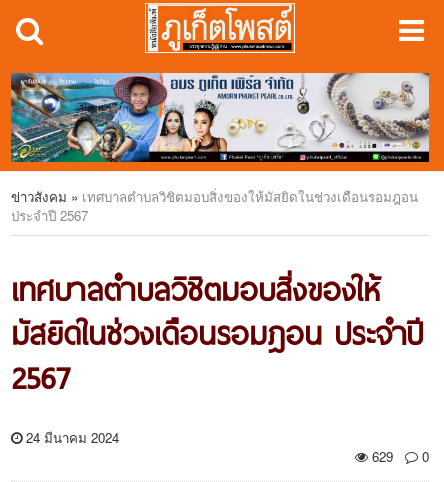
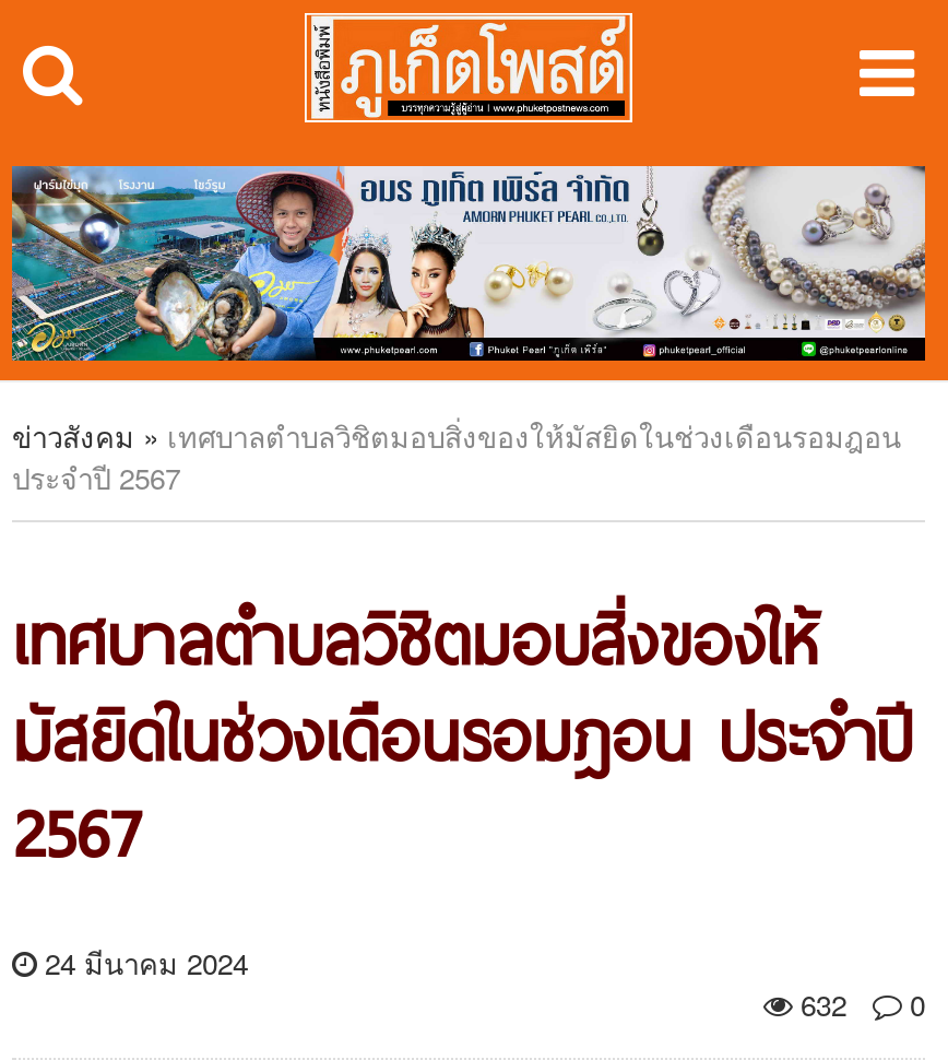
- 629 0
+ 632 0
